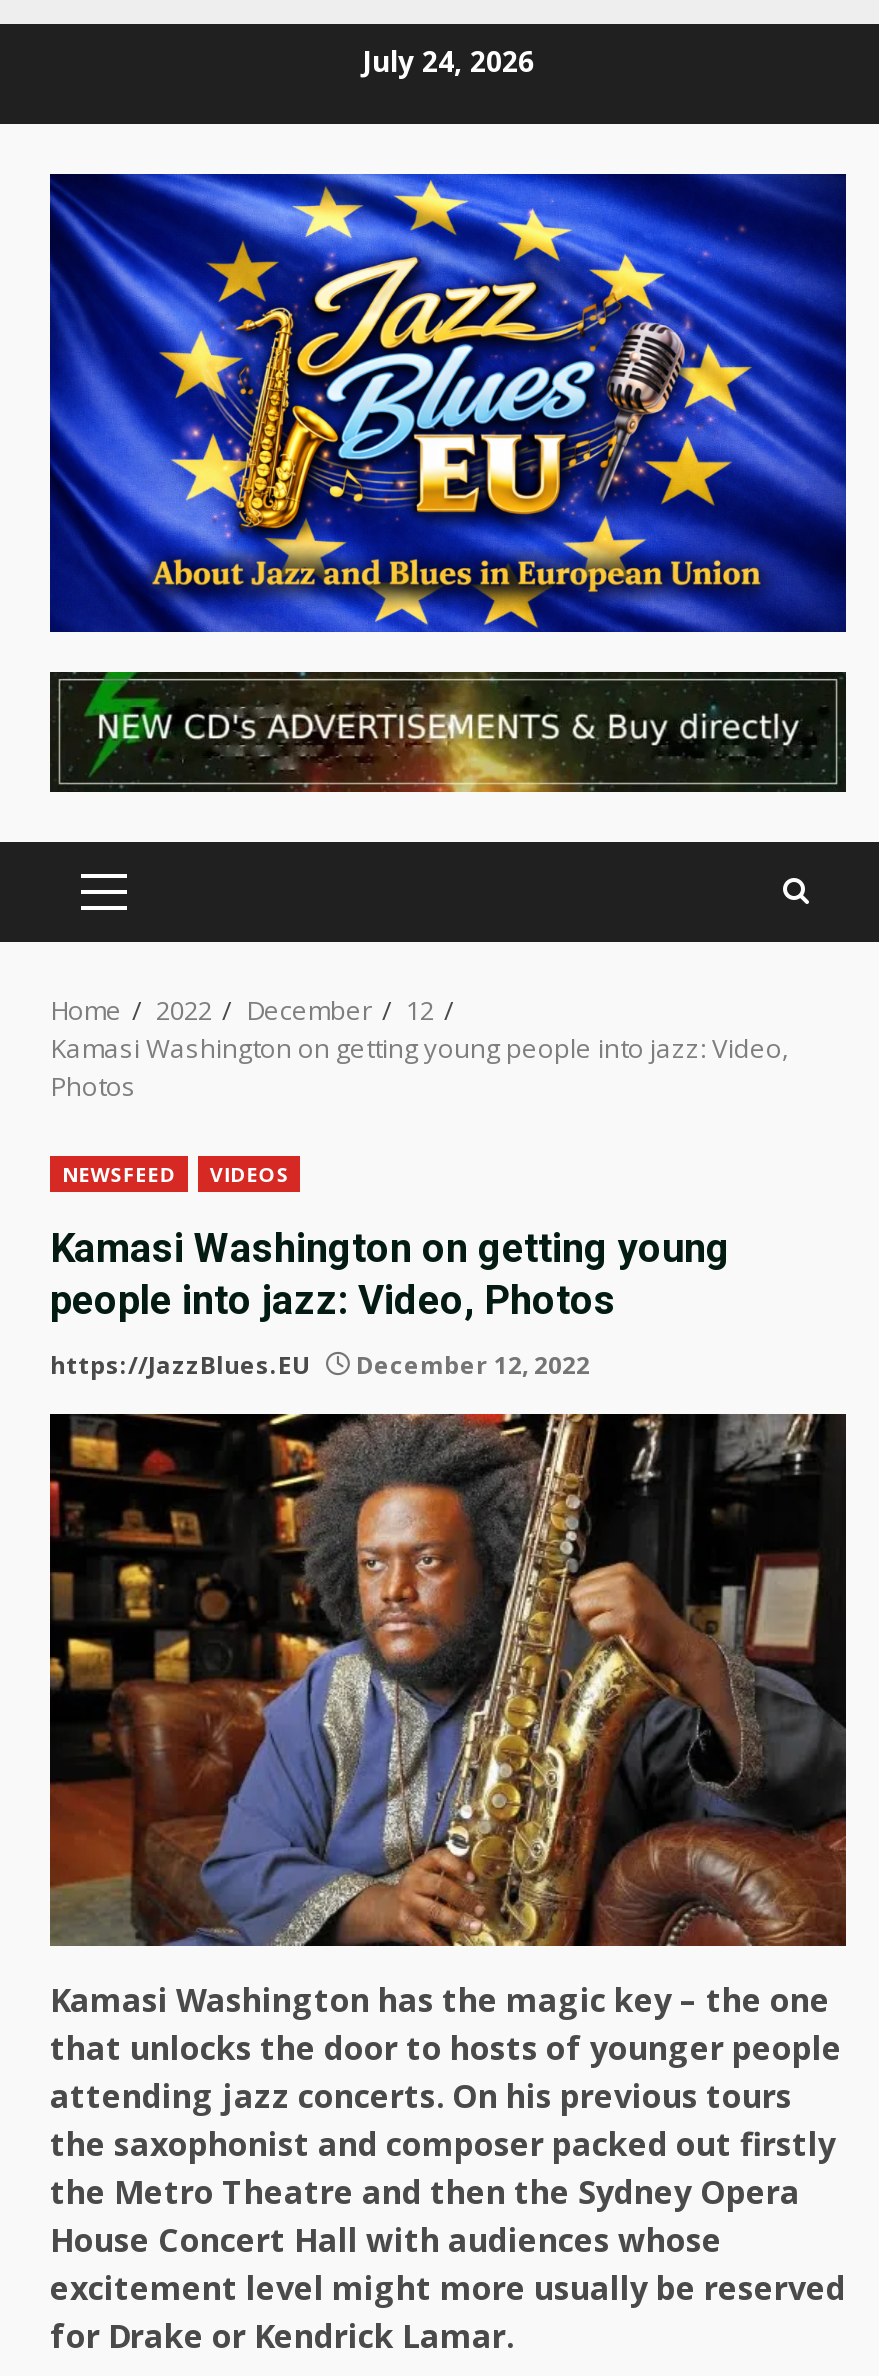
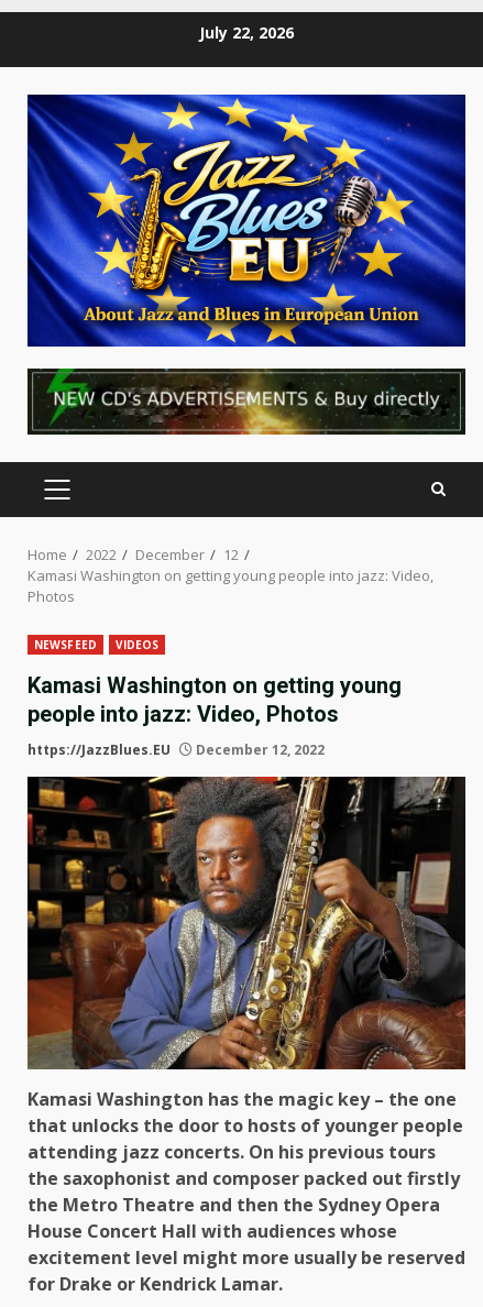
- July 24, 2026
+ July 22, 2026
